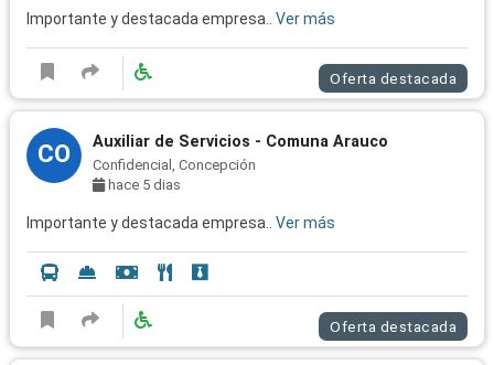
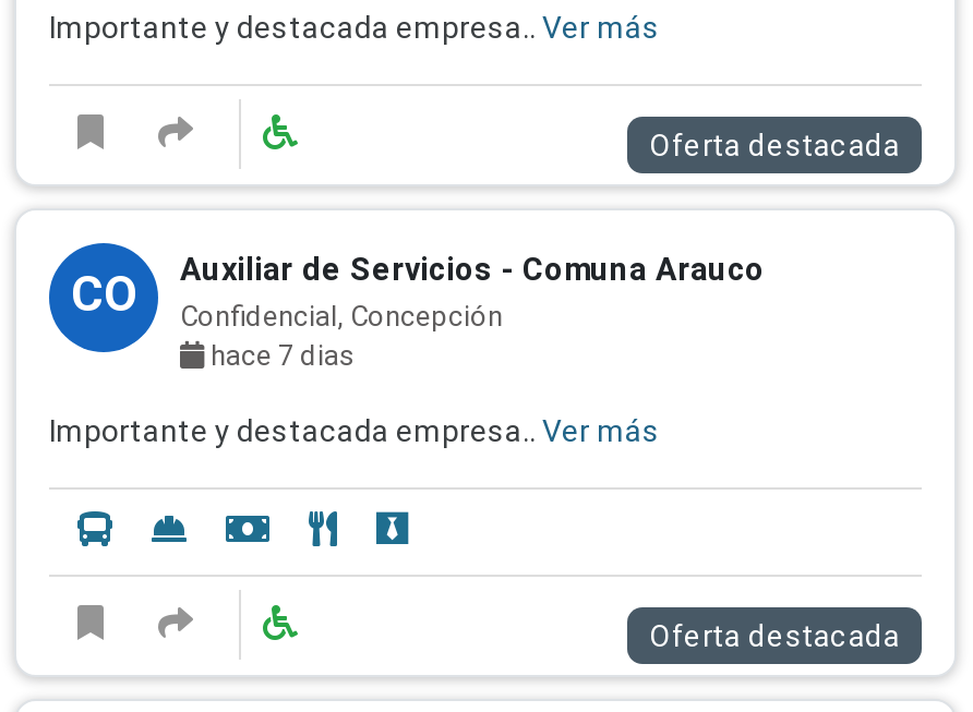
- hace 5 dias
+ hace 7 dias
